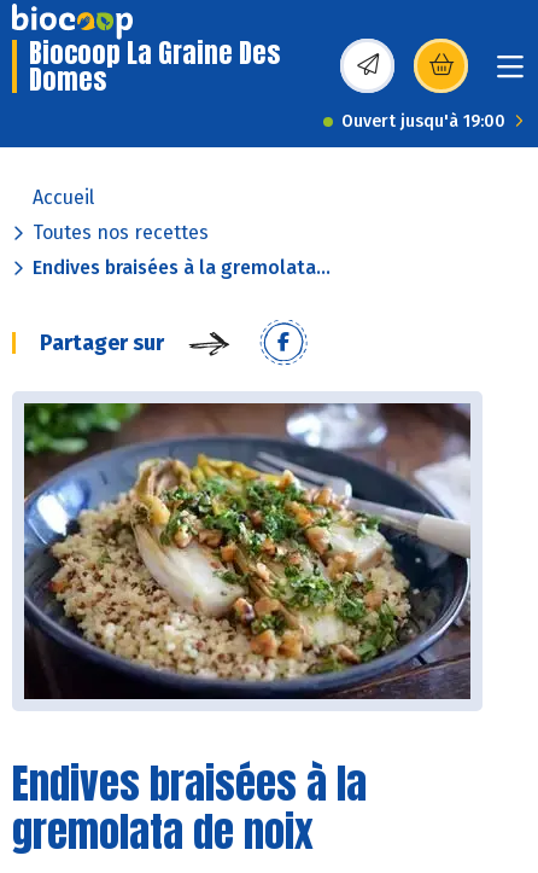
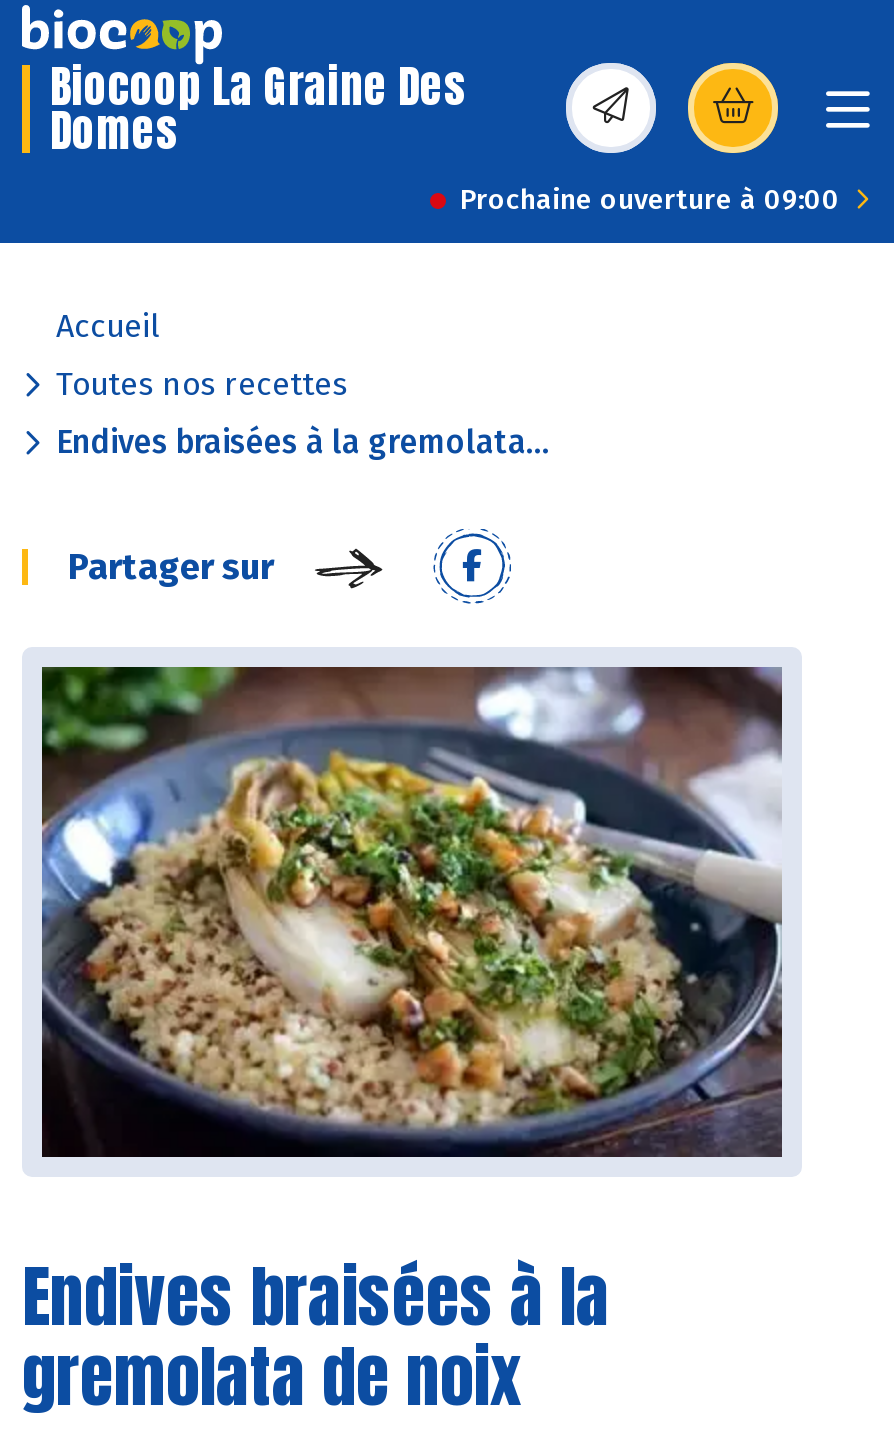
- Ouvert jusqu'à 19:00
+ Prochaine ouverture à 09:00
